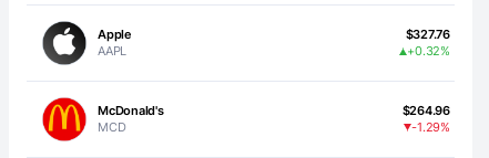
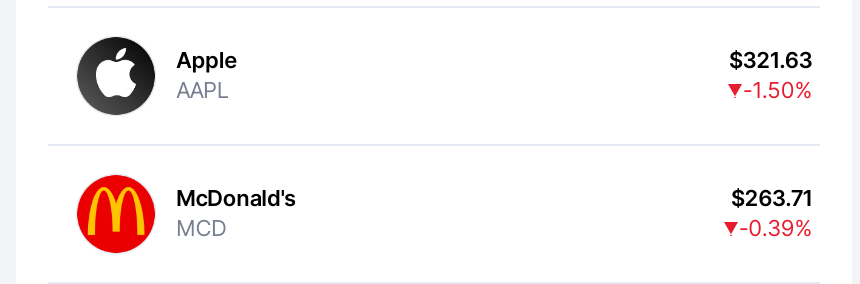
- $327.76
+ $321.63

- +0.32%
+ -1.50%

- $264.96
+ $263.71

- -1.29%
+ -0.39%
